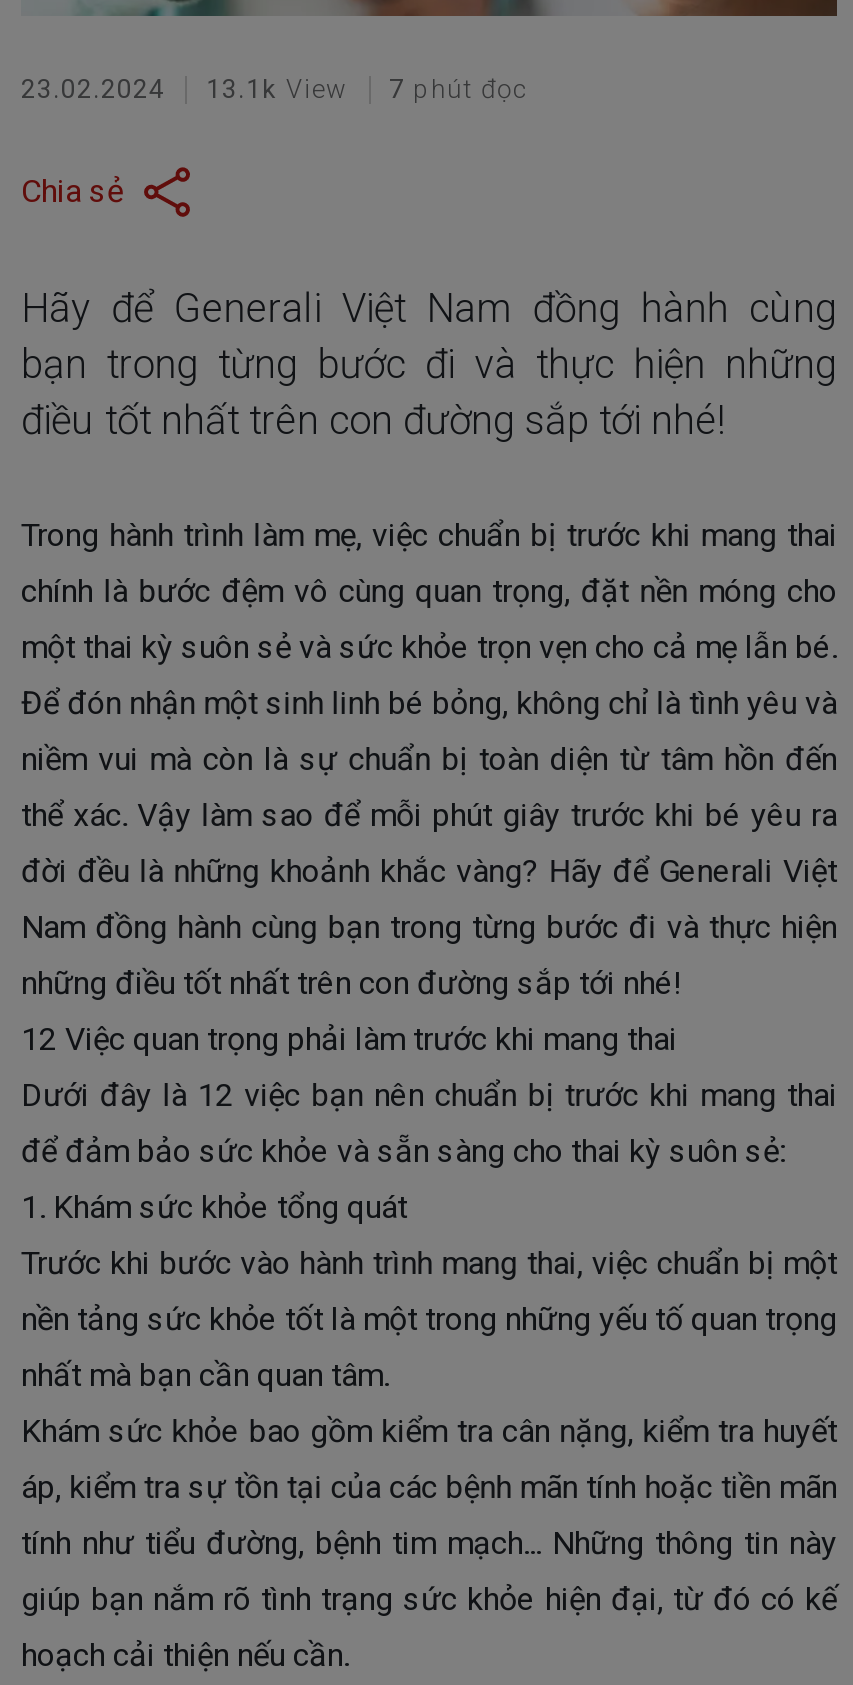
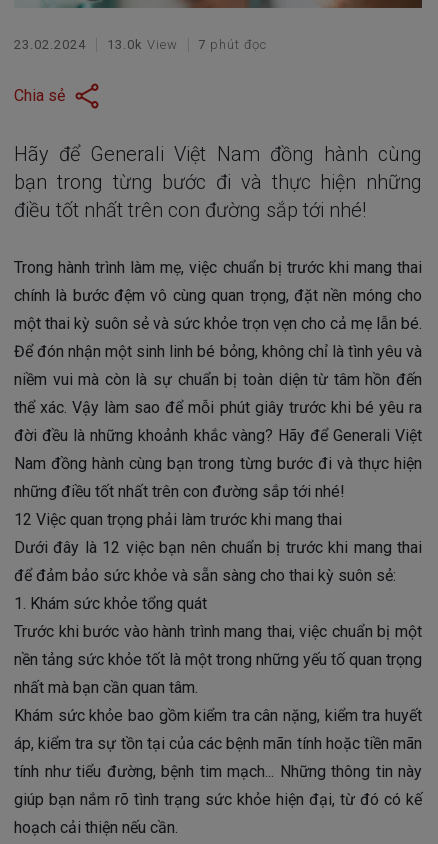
- 23.02.2024 13.1k View 7 phút đọc
+ 23.02.2024 13.0k View 7 phút đọc
